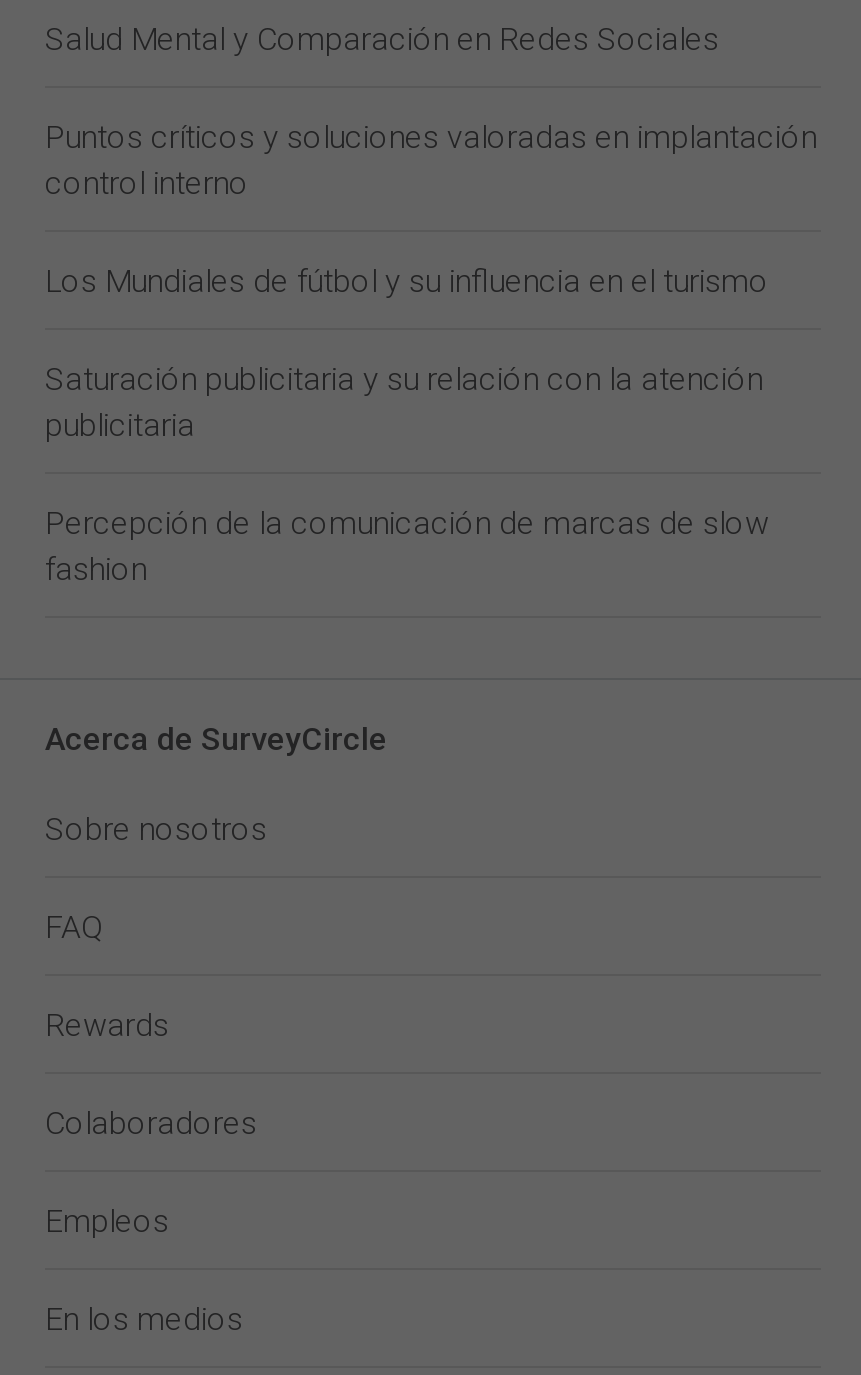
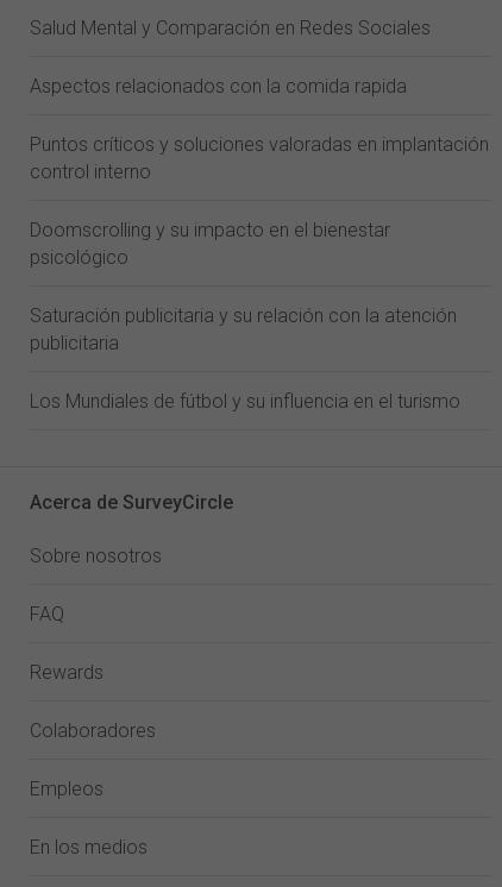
+ Aspectos relacionados con la comida rapida

+ Doomscrolling y su impacto en el bienestar
+ psicológico

moved down: Los Mundiales de fútbol y su influencia en el turismo

moved down: Saturación publicitaria y su relación con la atención | publicitaria

- Percepción de la comunicación de marcas de slow
- fashion
